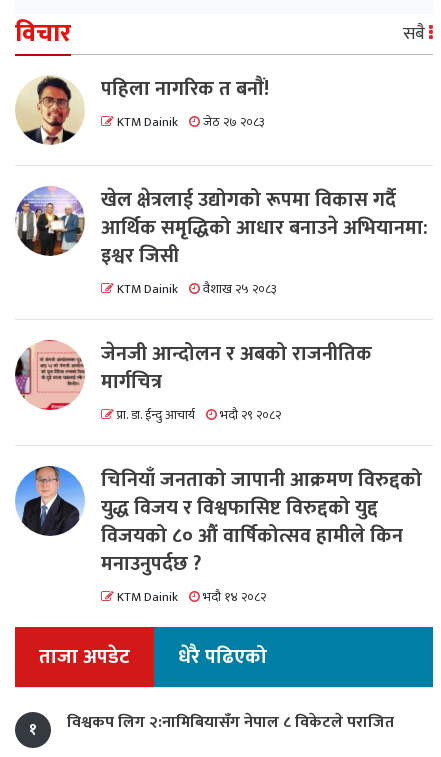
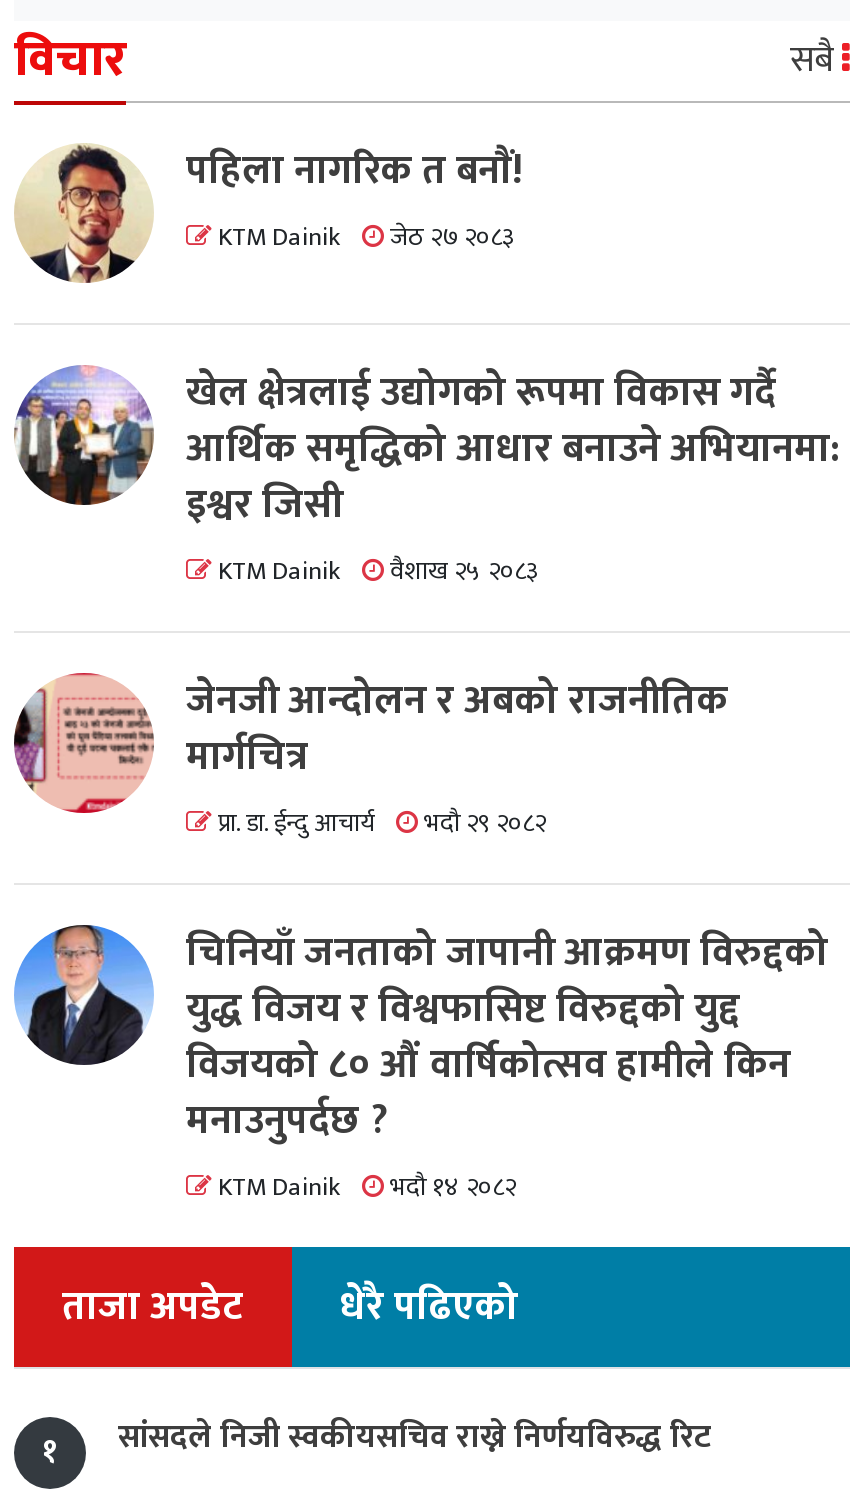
- विश्वकप लिग २:नामिबियासँग नेपाल ८ विकेटले पराजित
+ सांसदले निजी स्वकीयसचिव राख्ने निर्णयविरुद्ध रिट
